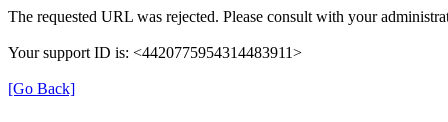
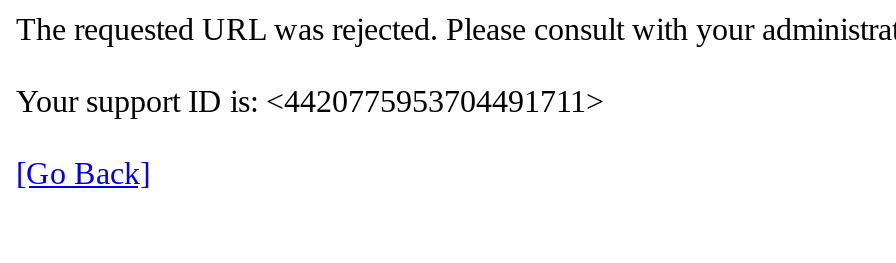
- Your support ID is: <4420775954314483911>
+ Your support ID is: <4420775953704491711>
